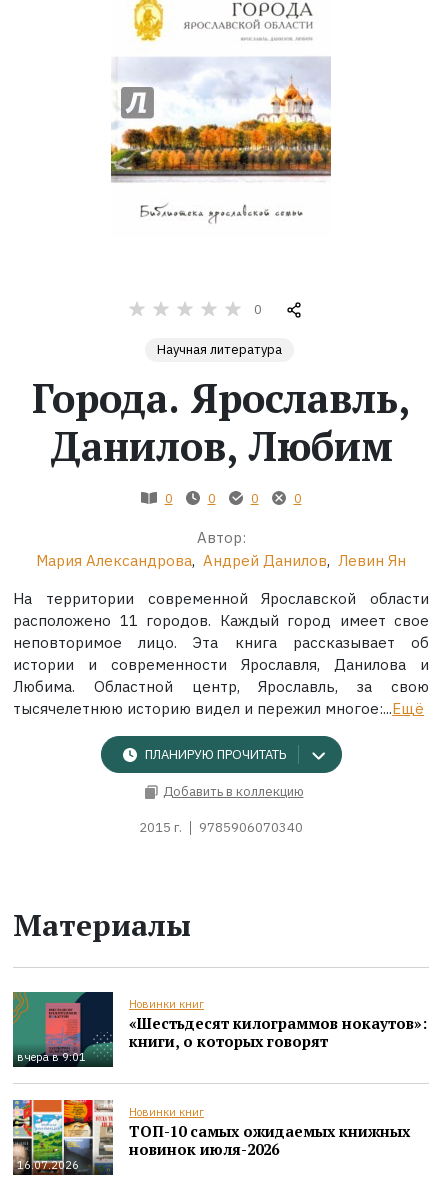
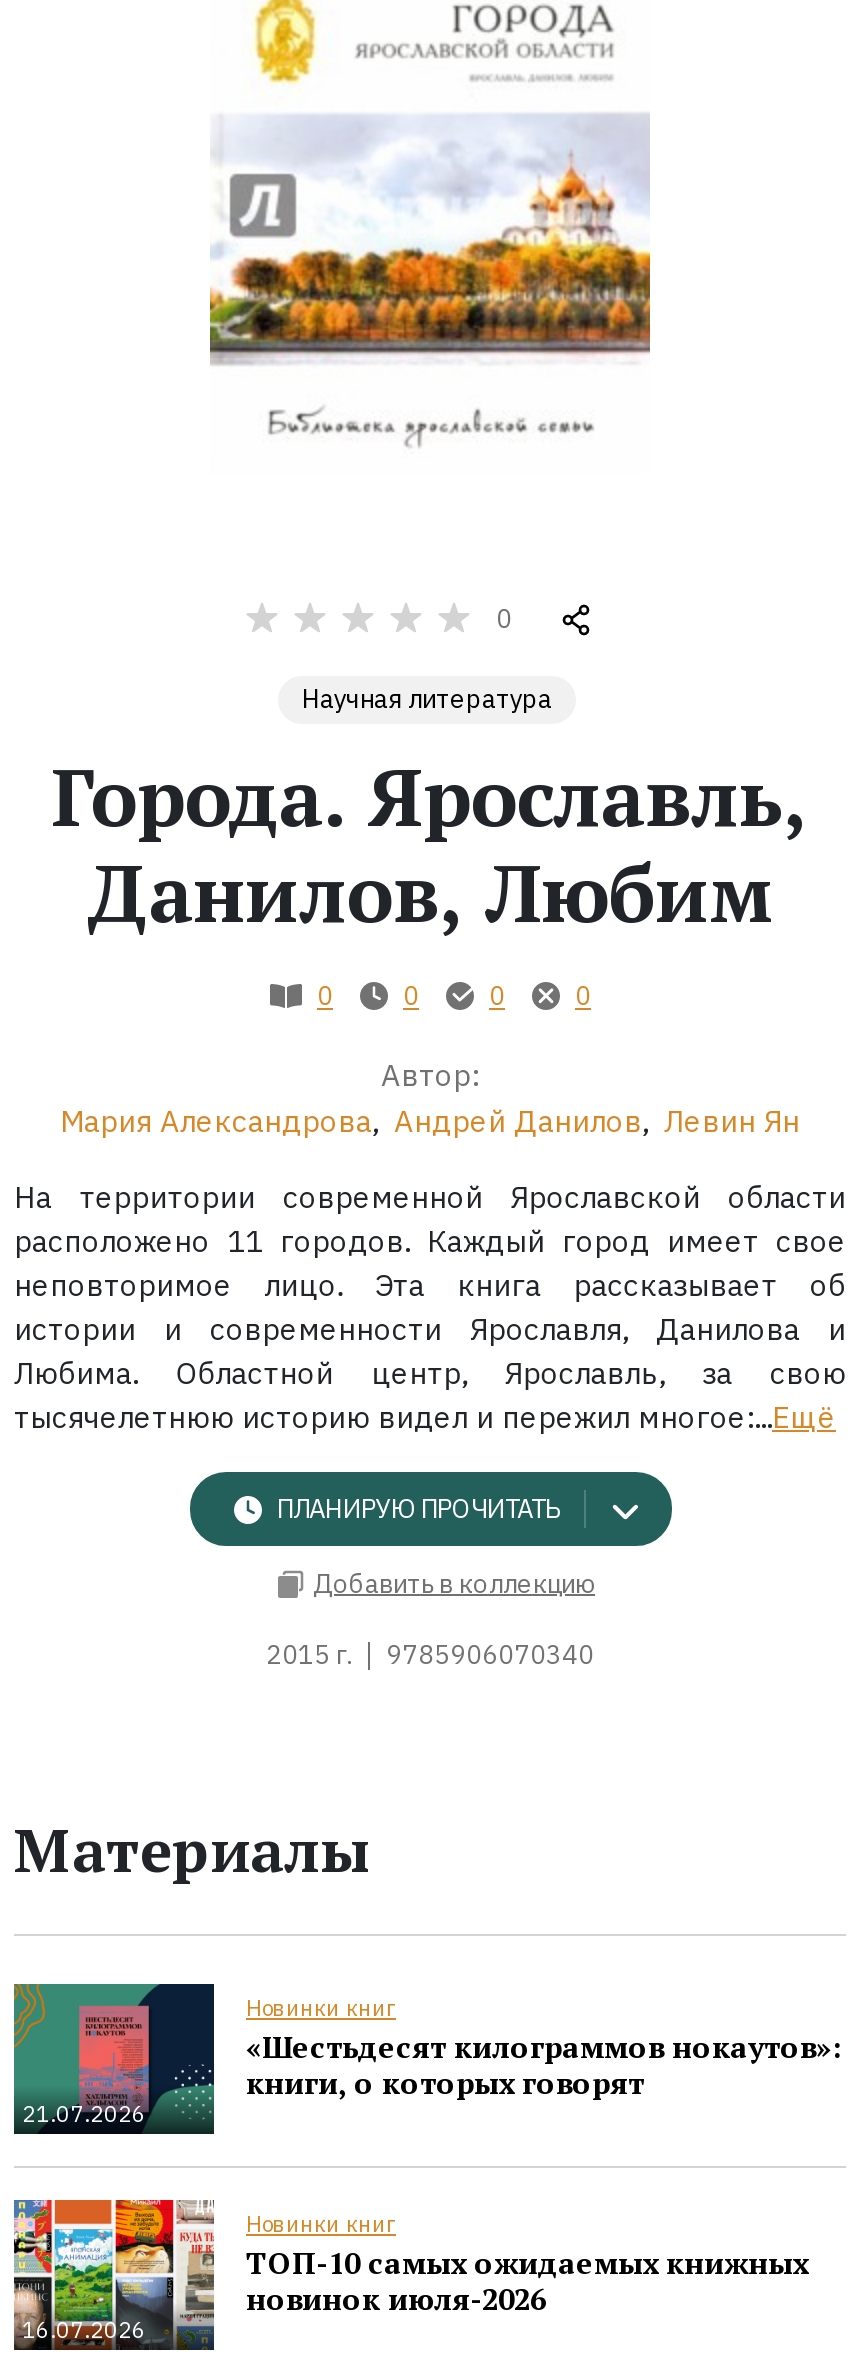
- вчера в 9:01
+ 21.07.2026
